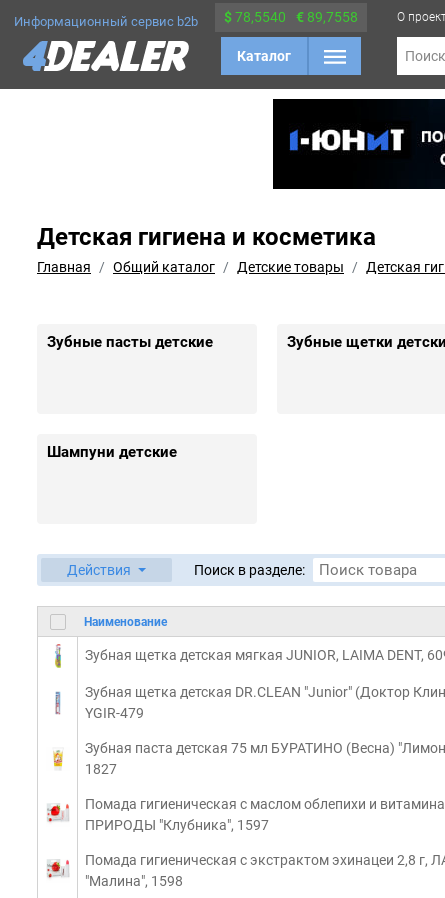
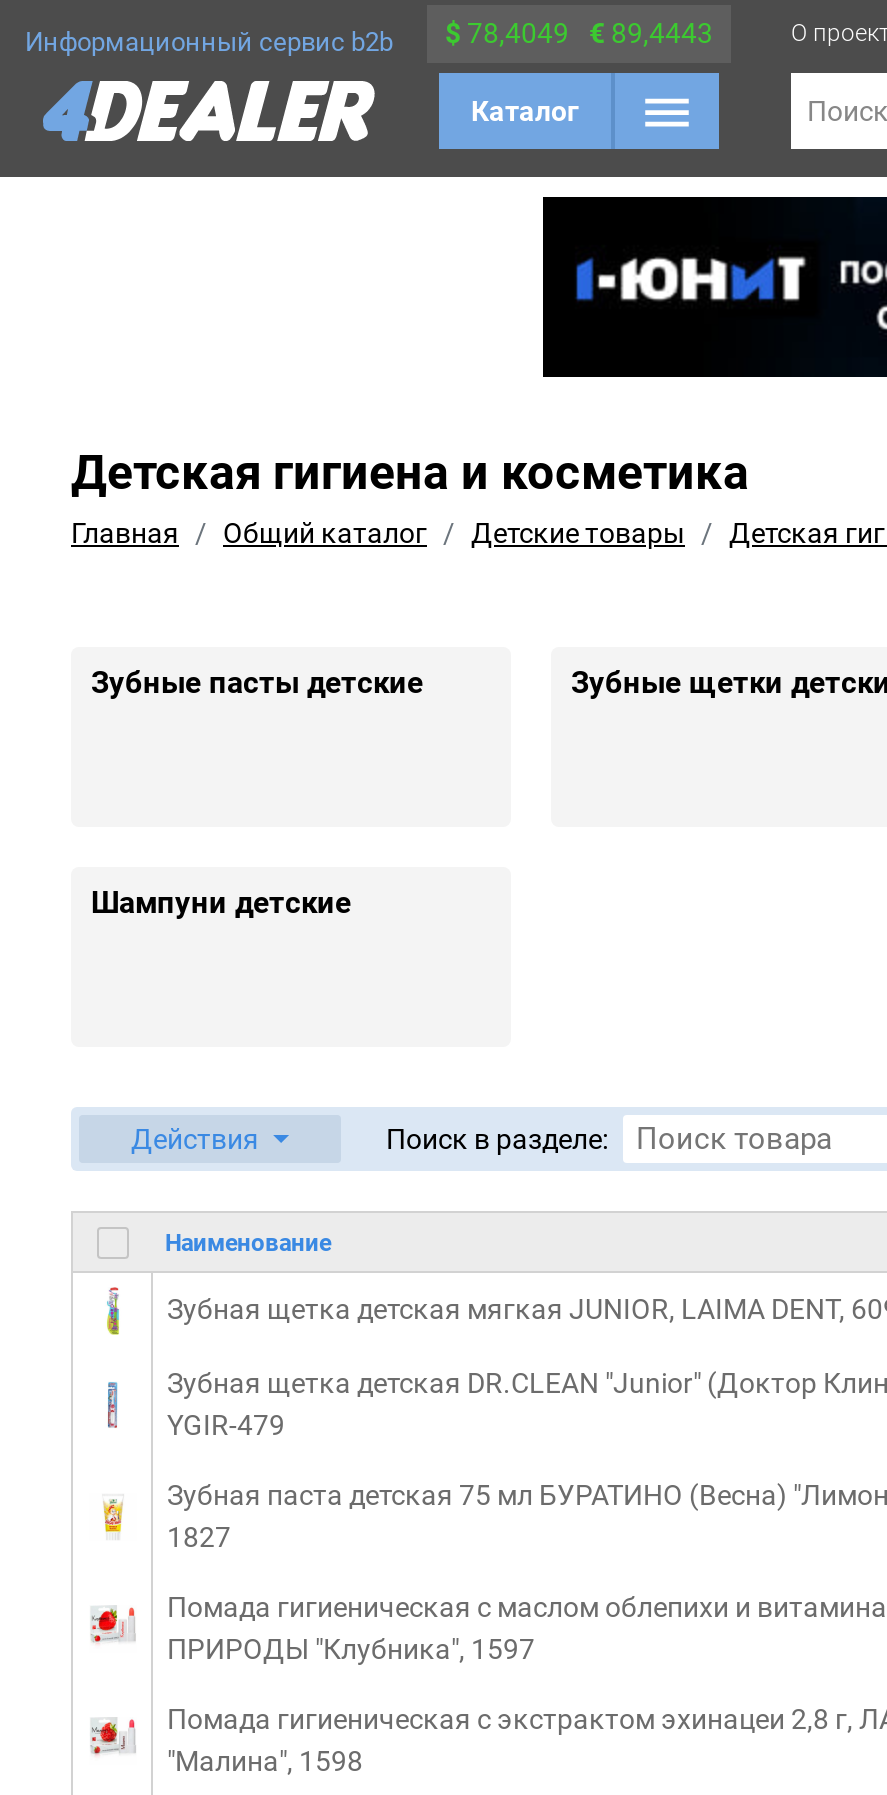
- $78,5540
+ $78,4049

- €89,7558
+ €89,4443
